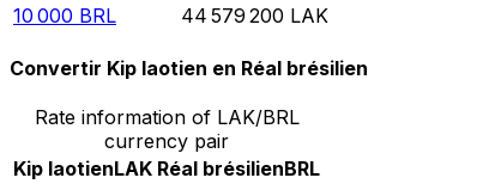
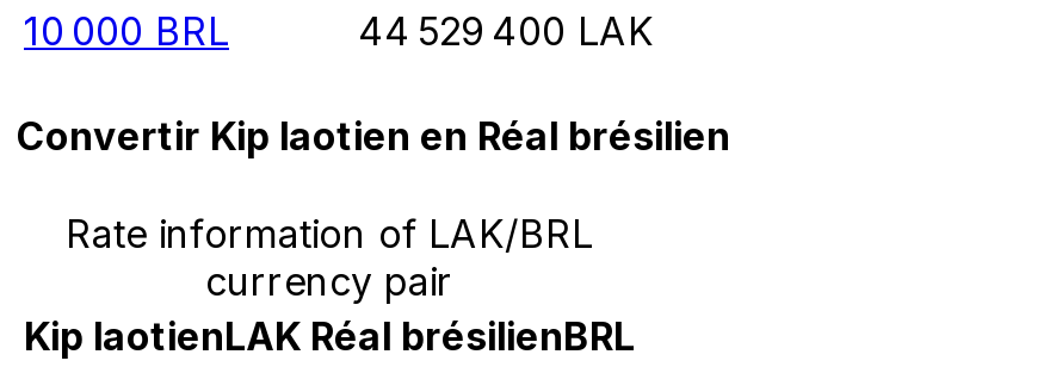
- 44 579 200 LAK
+ 44 529 400 LAK
